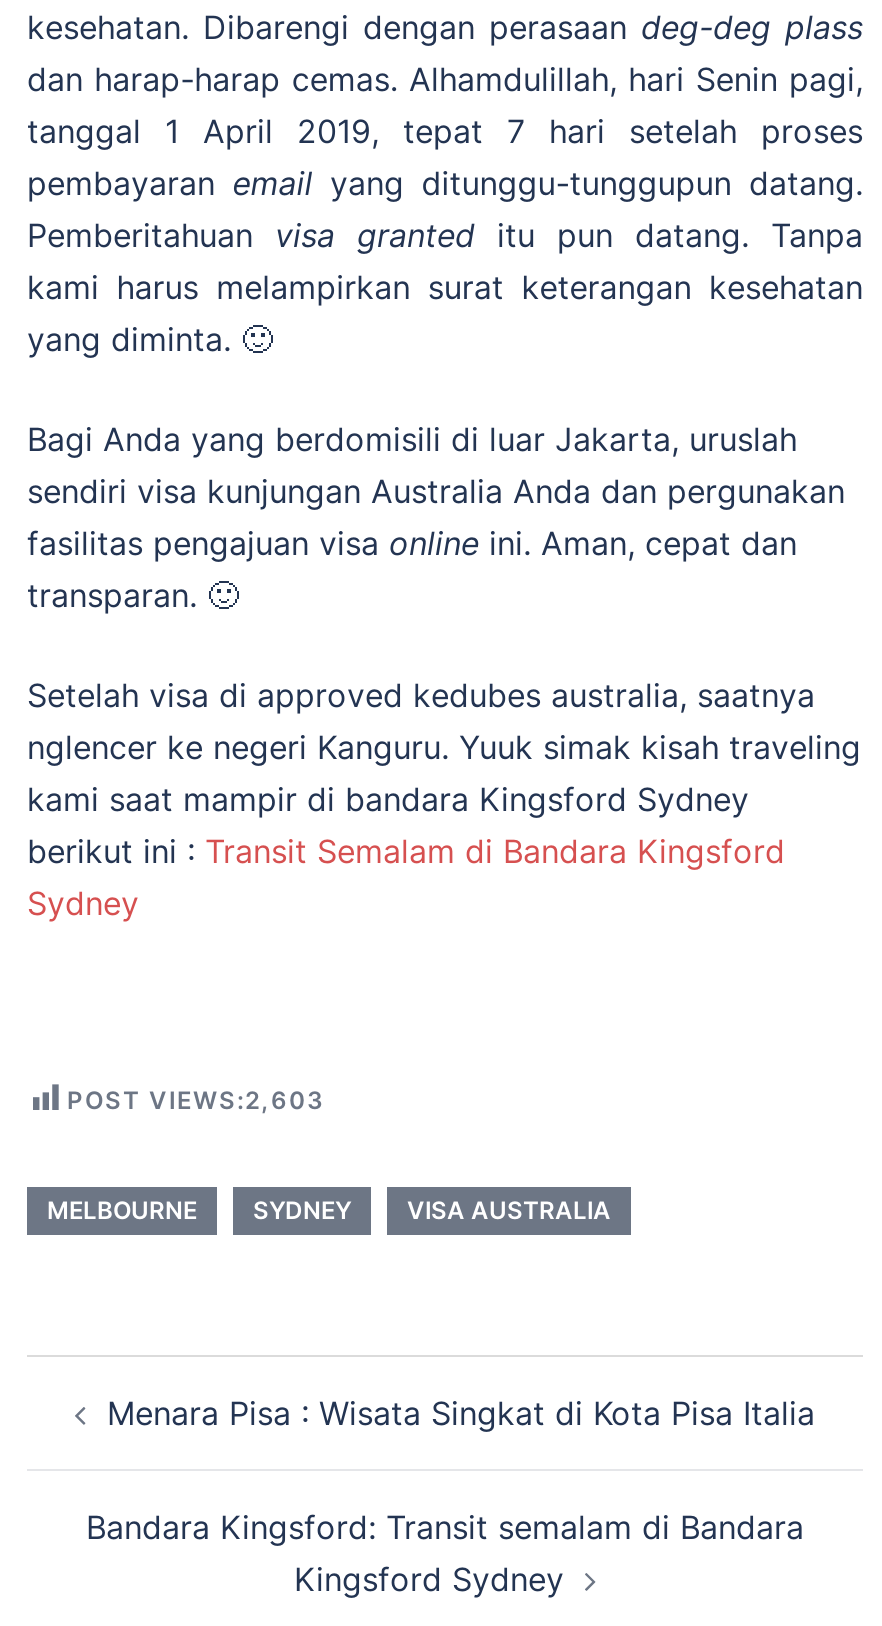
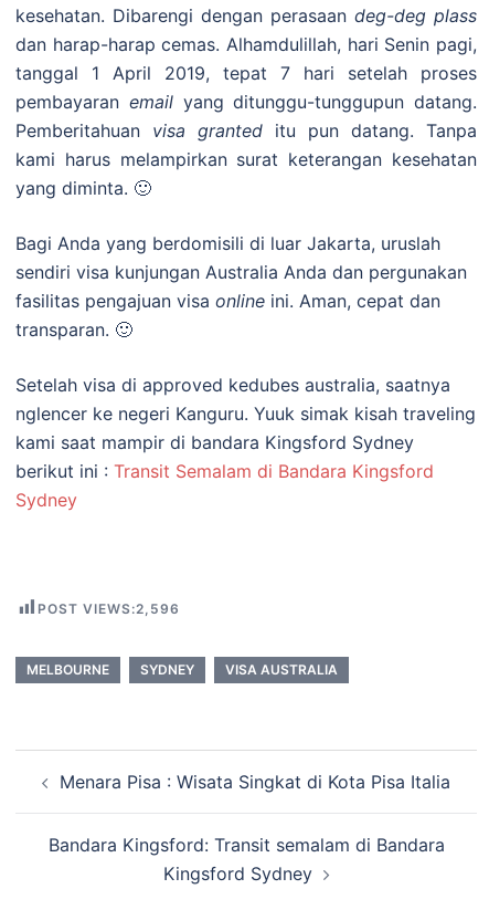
- POST VIEWS:2,603
+ POST VIEWS:2,596
